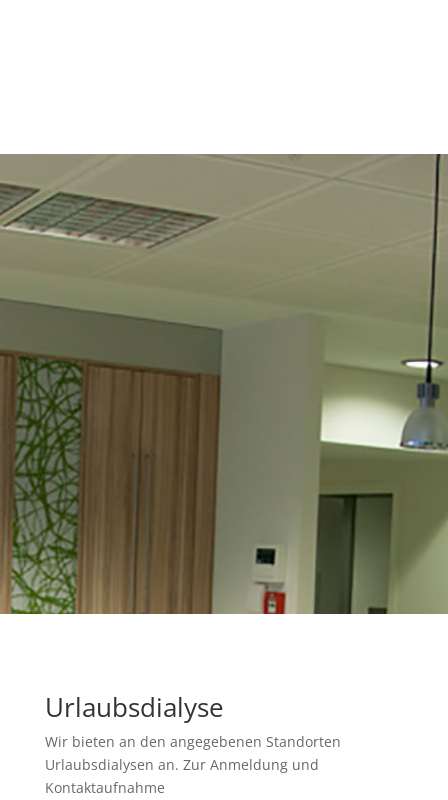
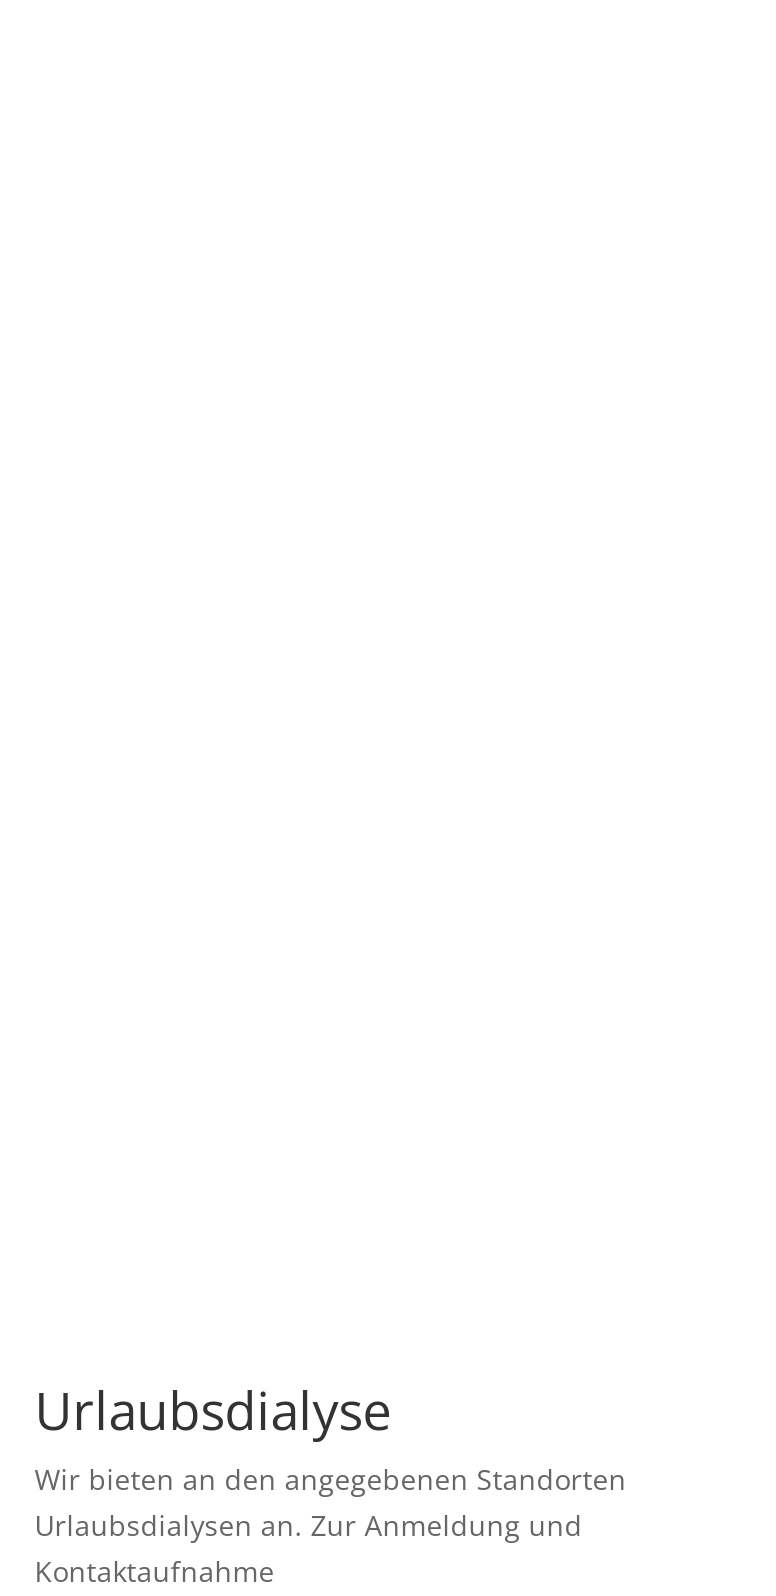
- [image]
